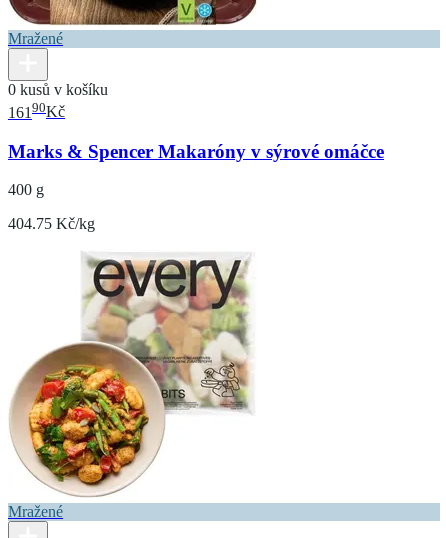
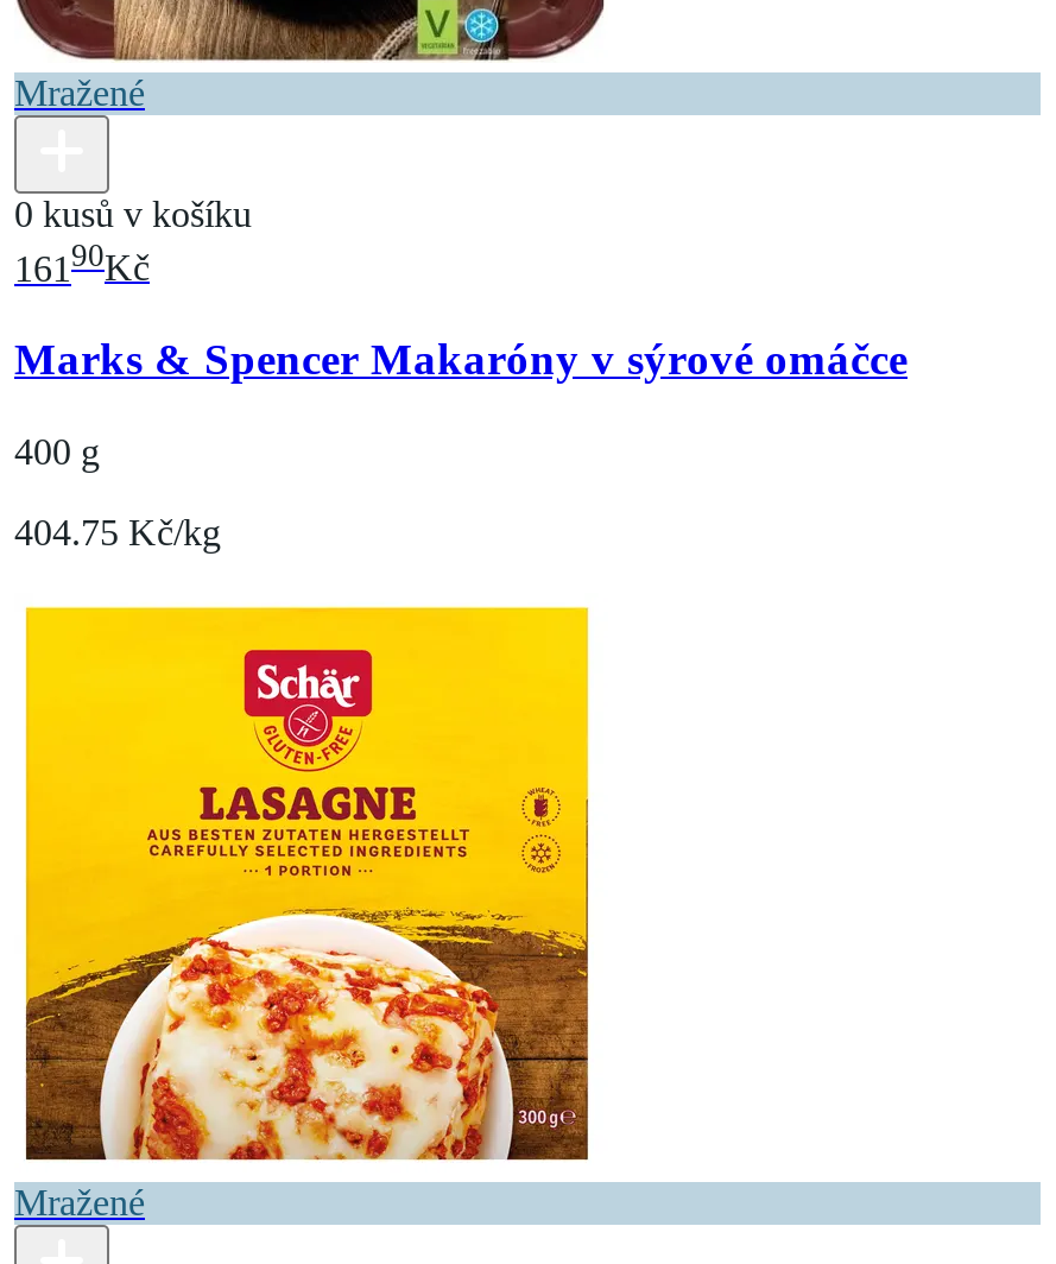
- [image]
+ [image]
